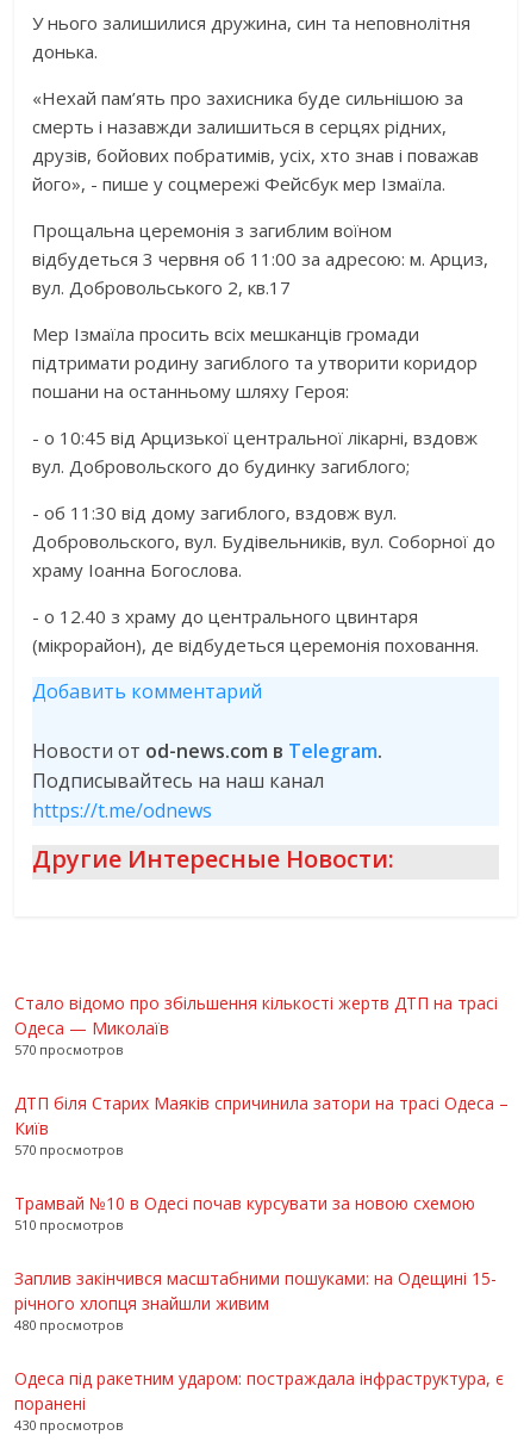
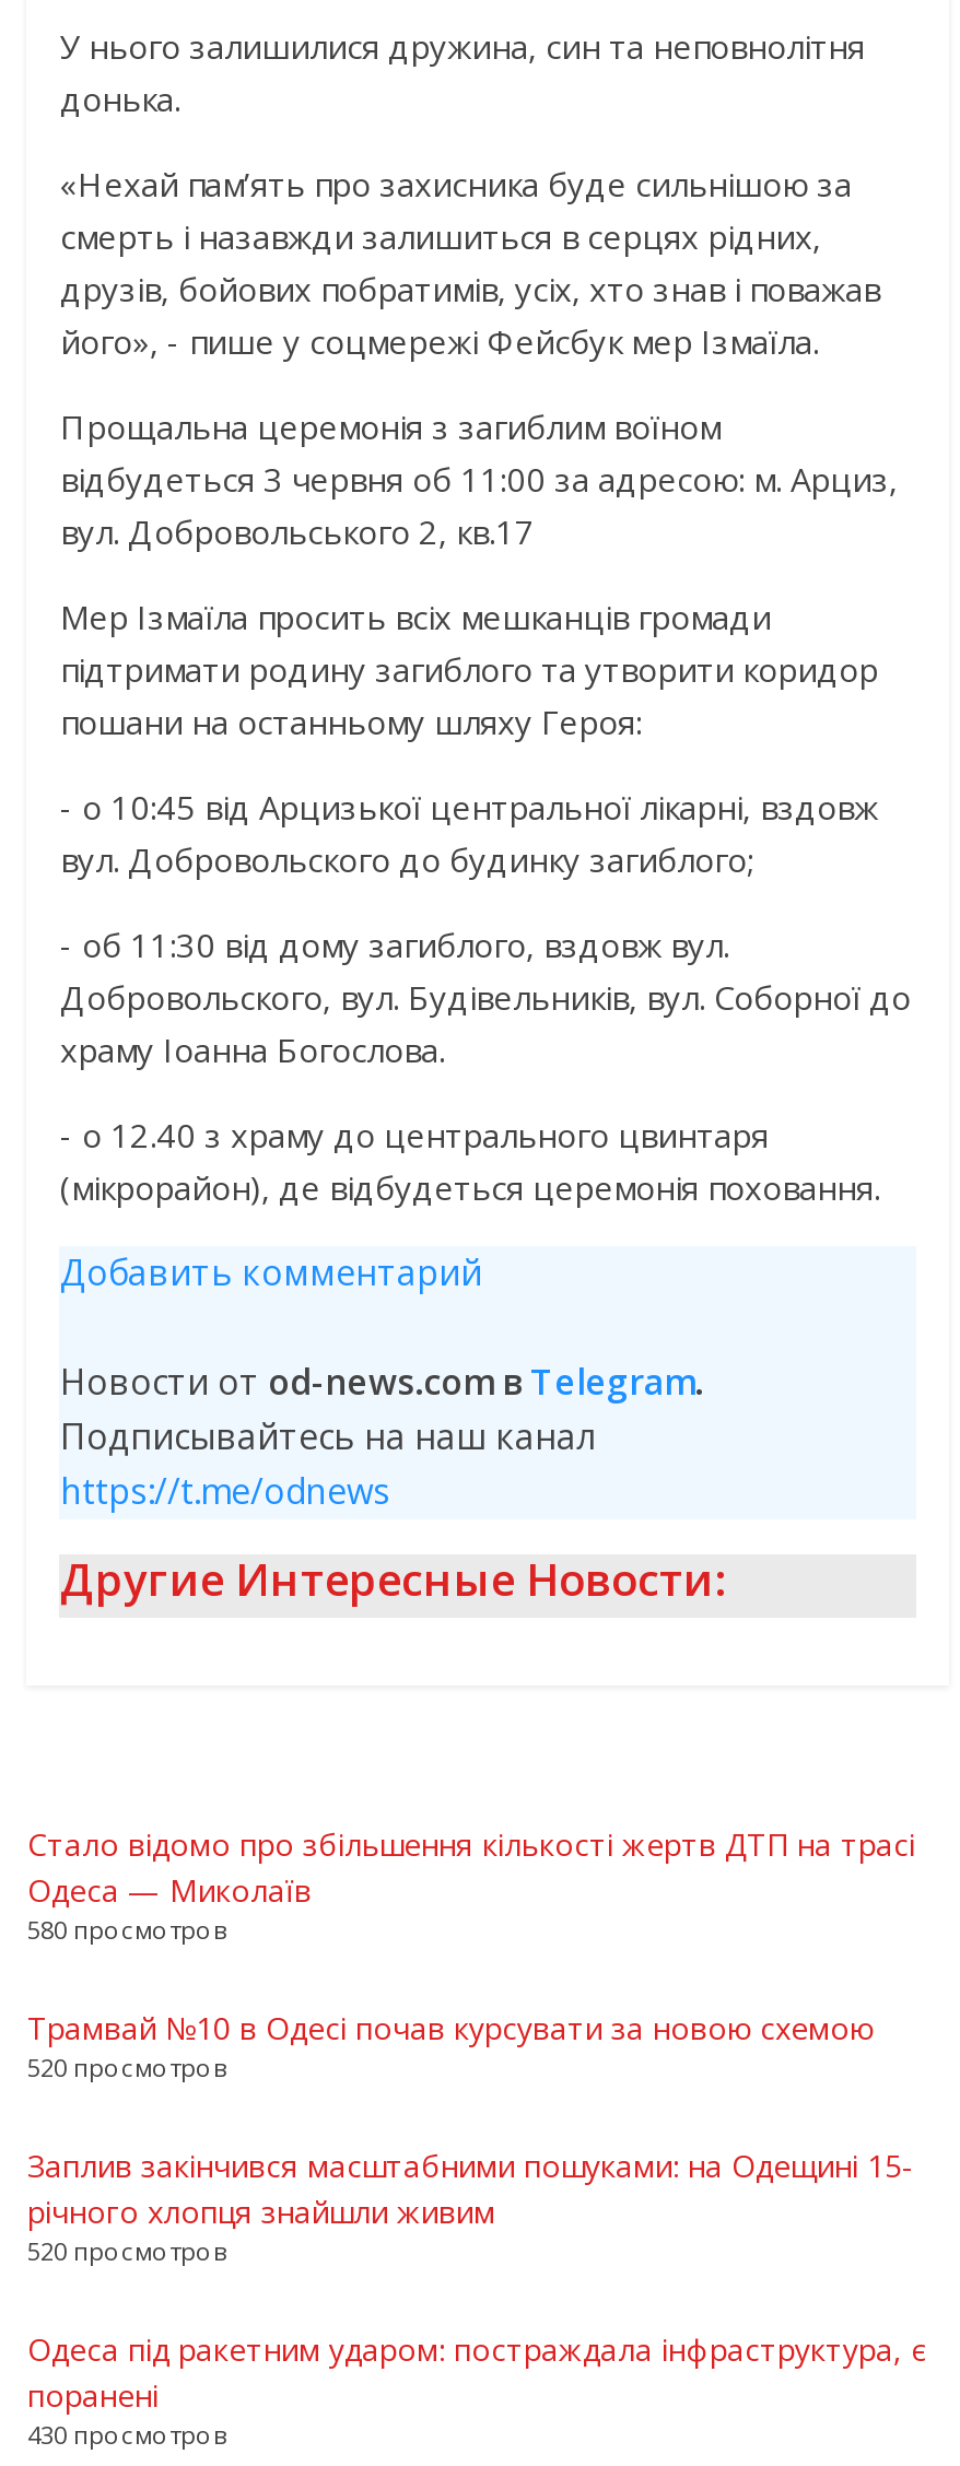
- 570 просмотров
- ДТП біля Старих Маяків спричинила затори на трасі Одеса –
- Київ
- 570 просмотров
+ 580 просмотров

- 510 просмотров
+ 520 просмотров

- 480 просмотров
+ 520 просмотров
